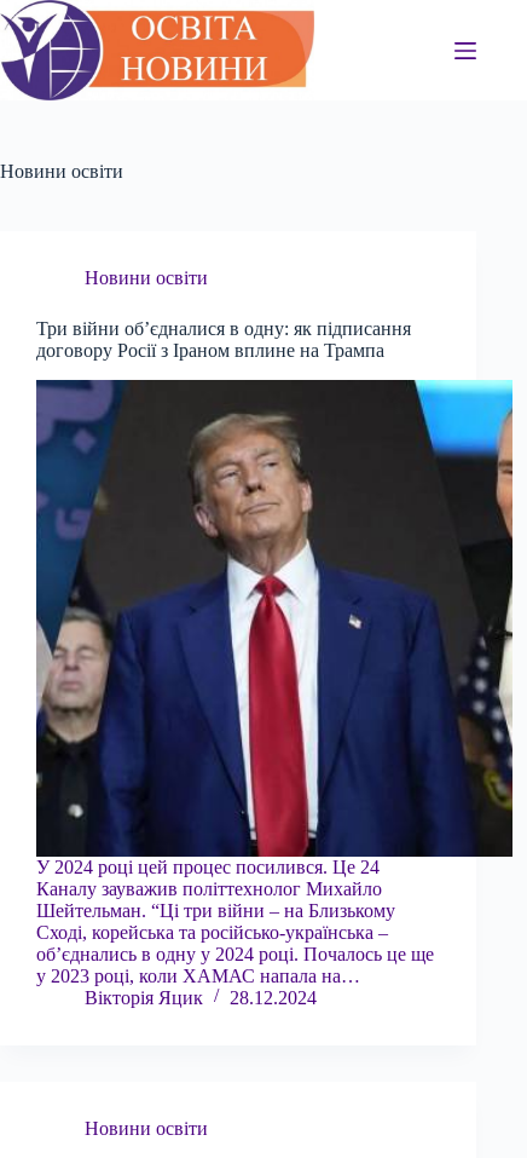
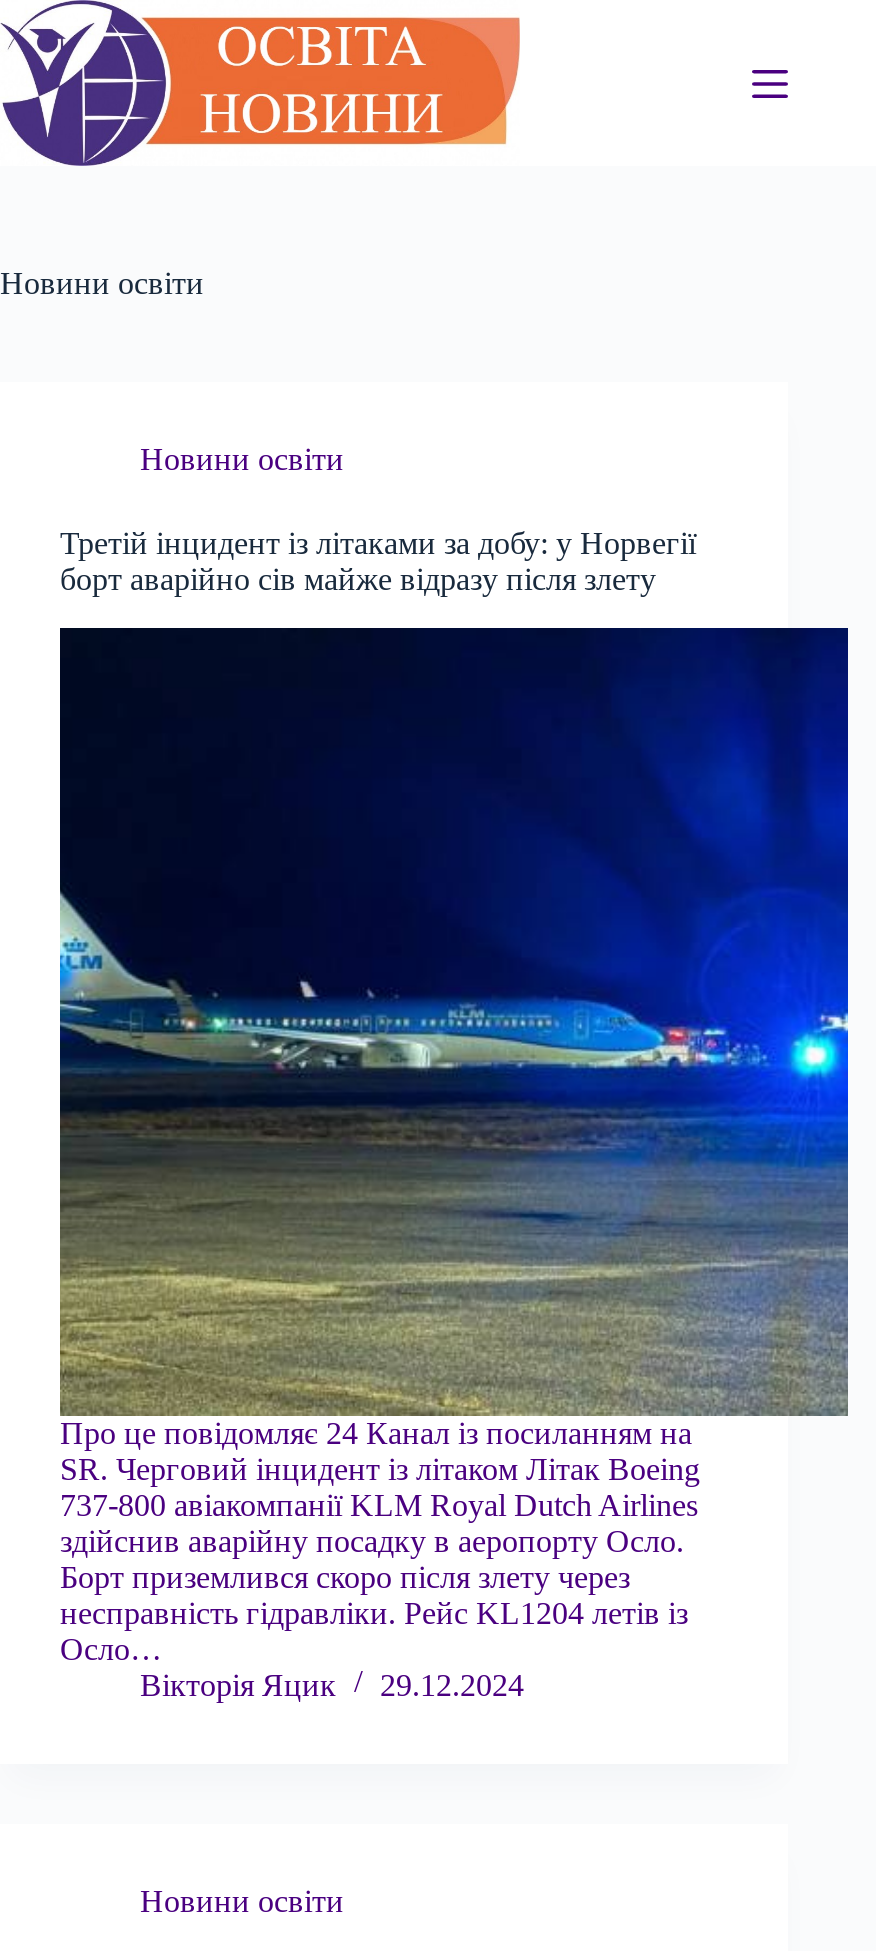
- Три війни об’єдналися в одну: як підписання
- договору Росії з Іраном вплине на Трампа
+ Третій інцидент із літаками за добу: у Норвегії
+ борт аварійно сів майже відразу після злету

- [image]
- У 2024 році цей процес посилився. Це 24
- Каналу зауважив політтехнолог Михайло
- Шейтельман. “Ці три війни – на Близькому
- Сході, корейська та російсько-українська –
- об’єднались в одну у 2024 році. Почалось це ще
- у 2023 році, коли ХАМАС напала на…
+ [image]
+ Про це повідомляє 24 Канал із посиланням на
+ SR. Черговий інцидент із літаком Літак Boeing
+ 737-800 авіакомпанії KLM Royal Dutch Airlines
+ здійснив аварійну посадку в аеропорту Осло.
+ Борт приземлився скоро після злету через
+ несправність гідравліки. Рейс KL1204 летів із
+ Осло…

- Вікторія Яцик 28.12.2024
+ Вікторія Яцик 29.12.2024
